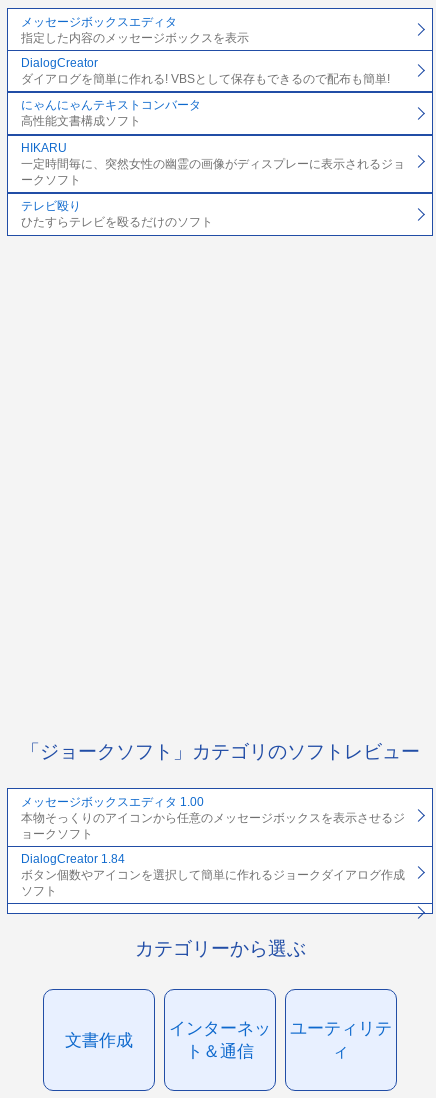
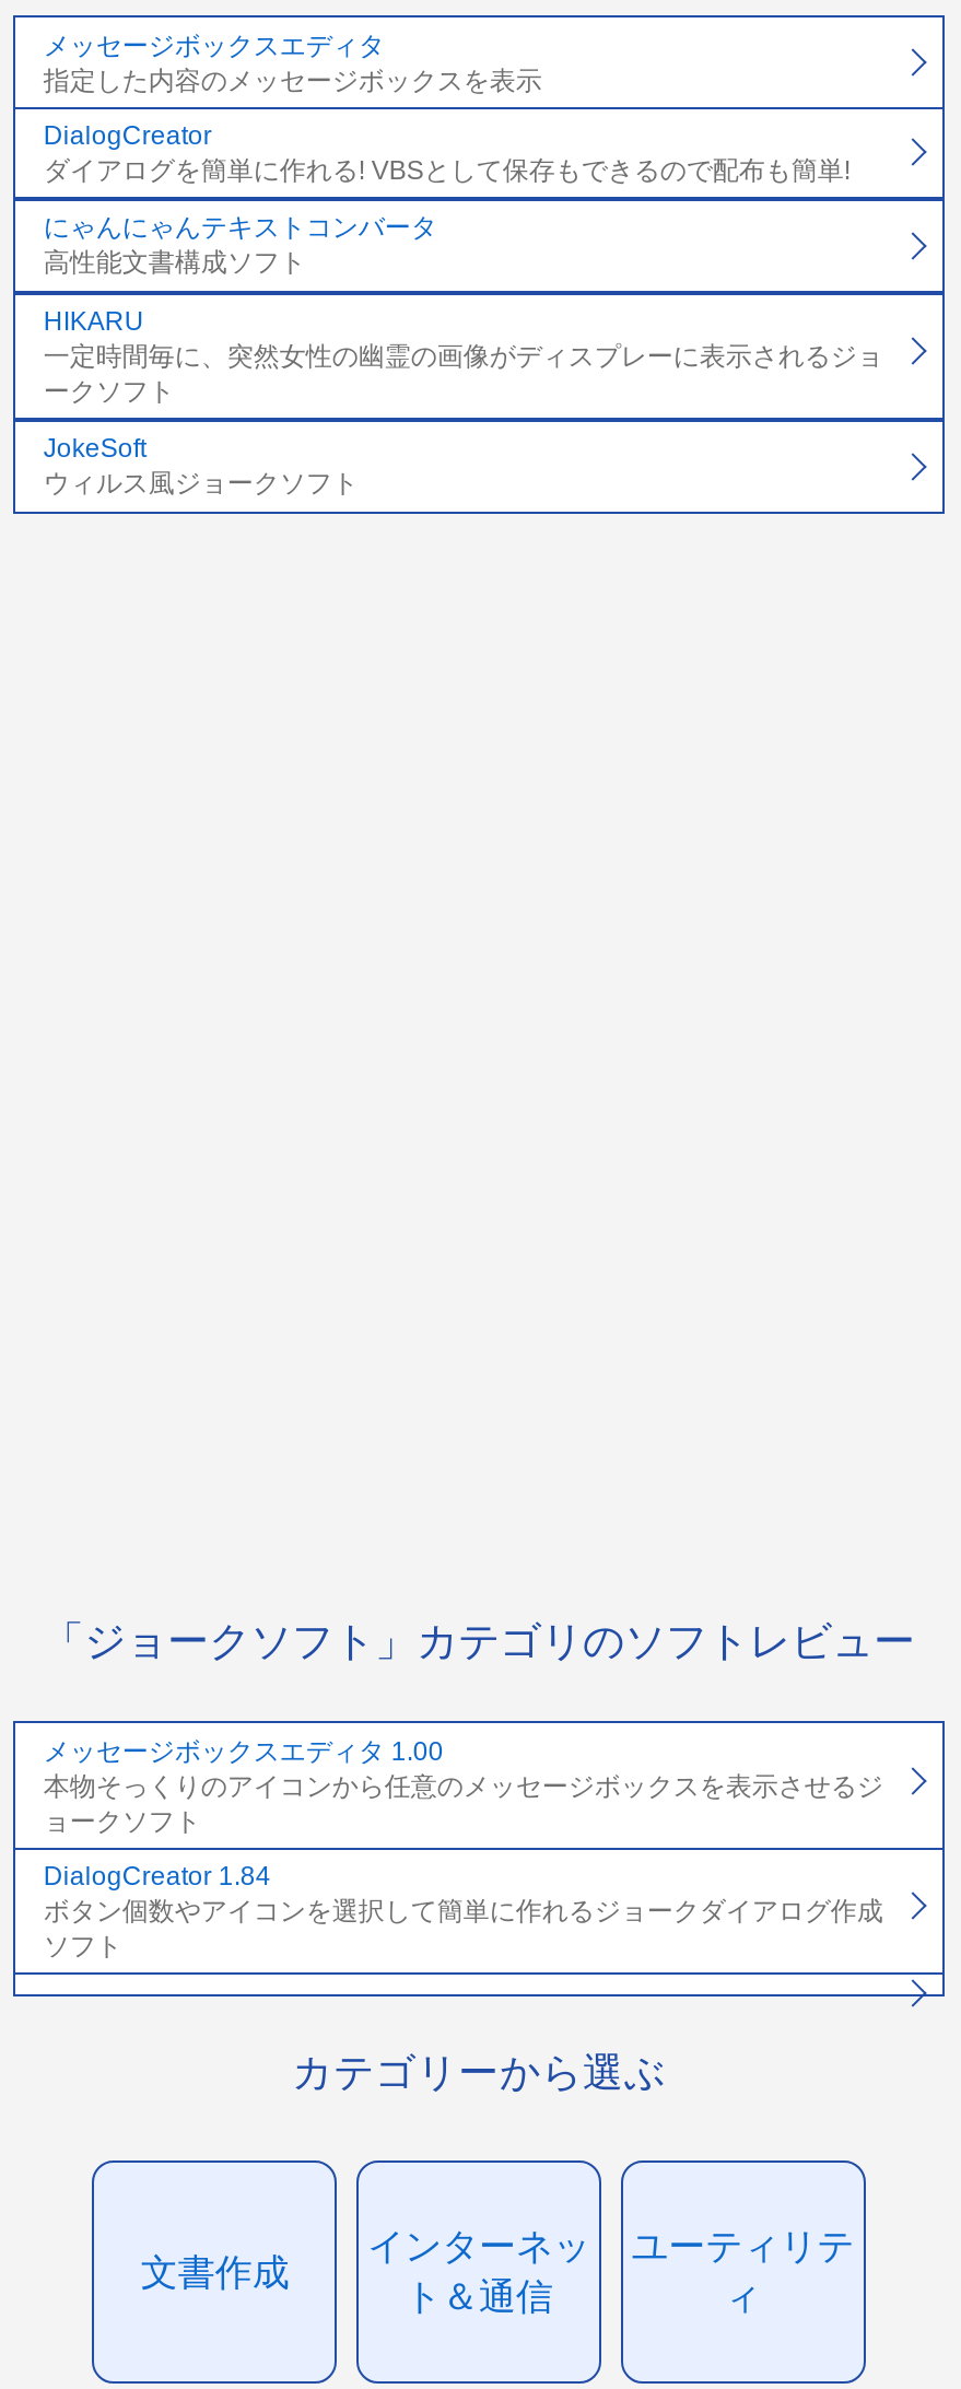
- テレビ殴り
- ひたすらテレビを殴るだけのソフト
+ JokeSoft
+ ウィルス風ジョークソフト
